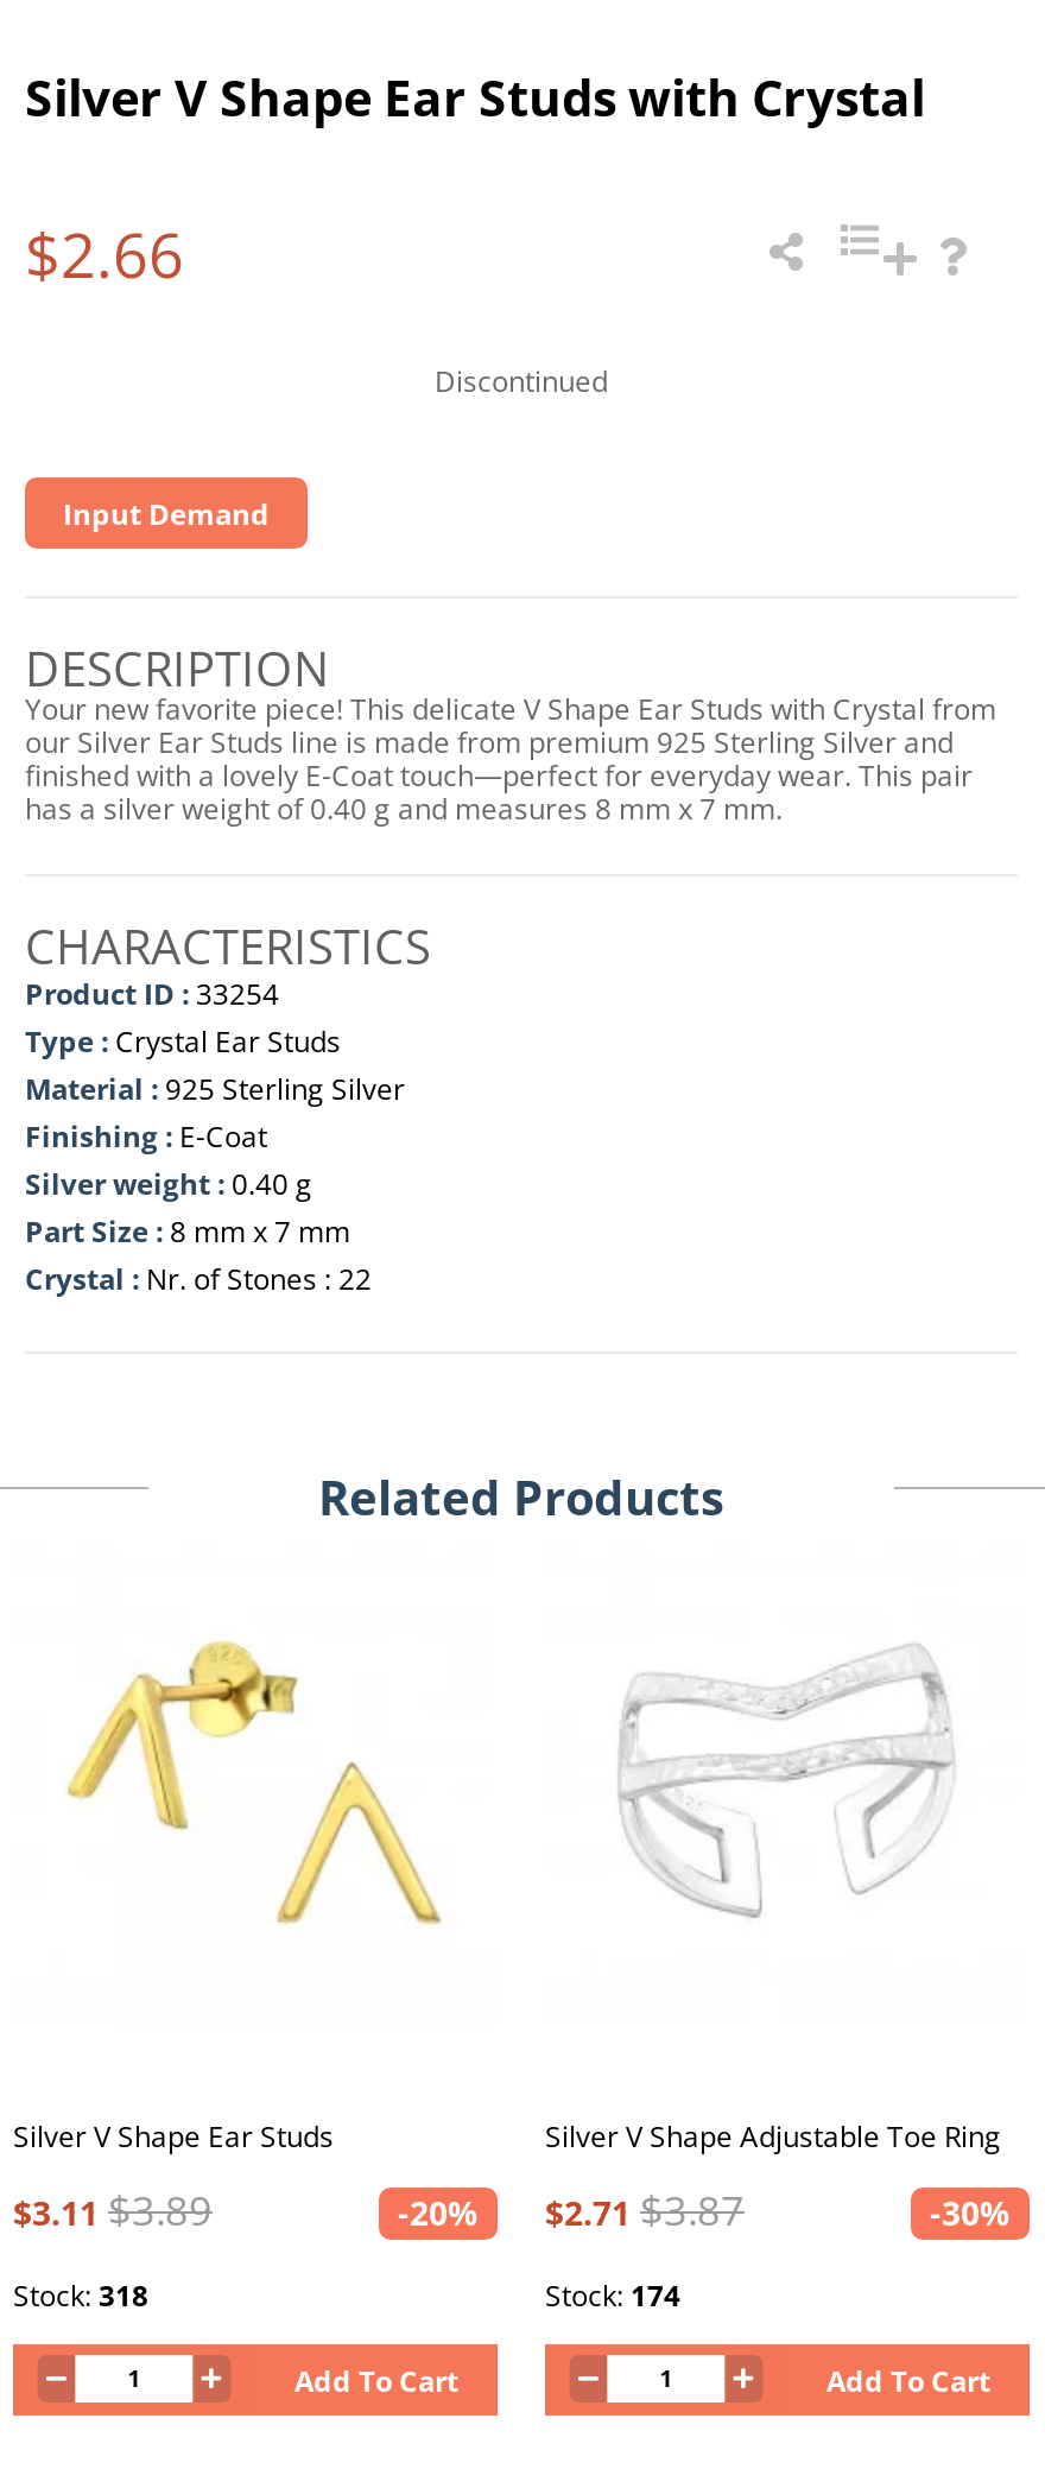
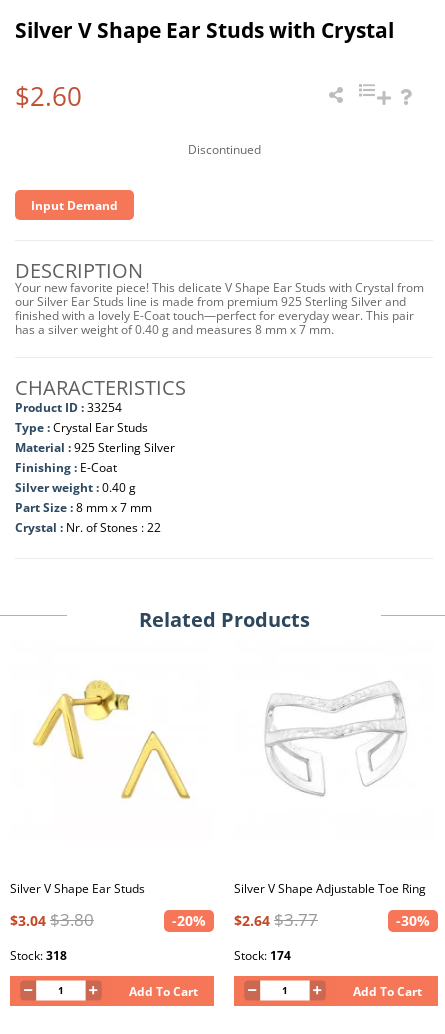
- $2.66
+ $2.60

- $3.11 $3.89
+ $3.04 $3.80

- -20% $2.71 $3.87
+ -20% $2.64 $3.77
